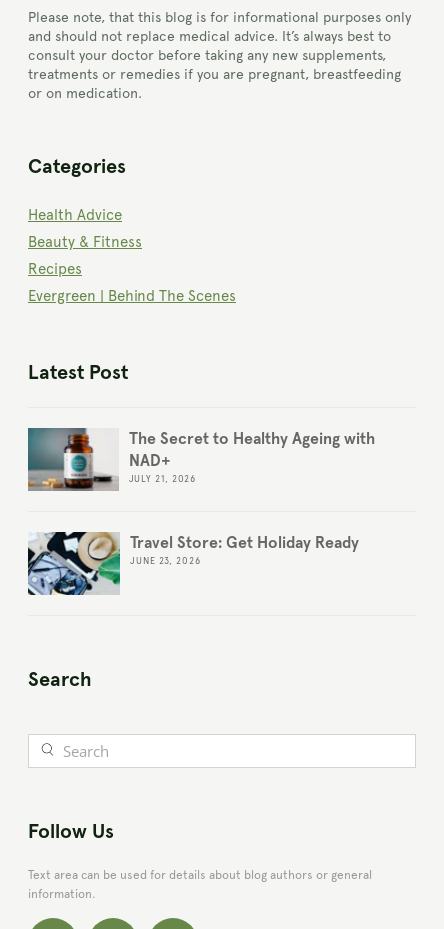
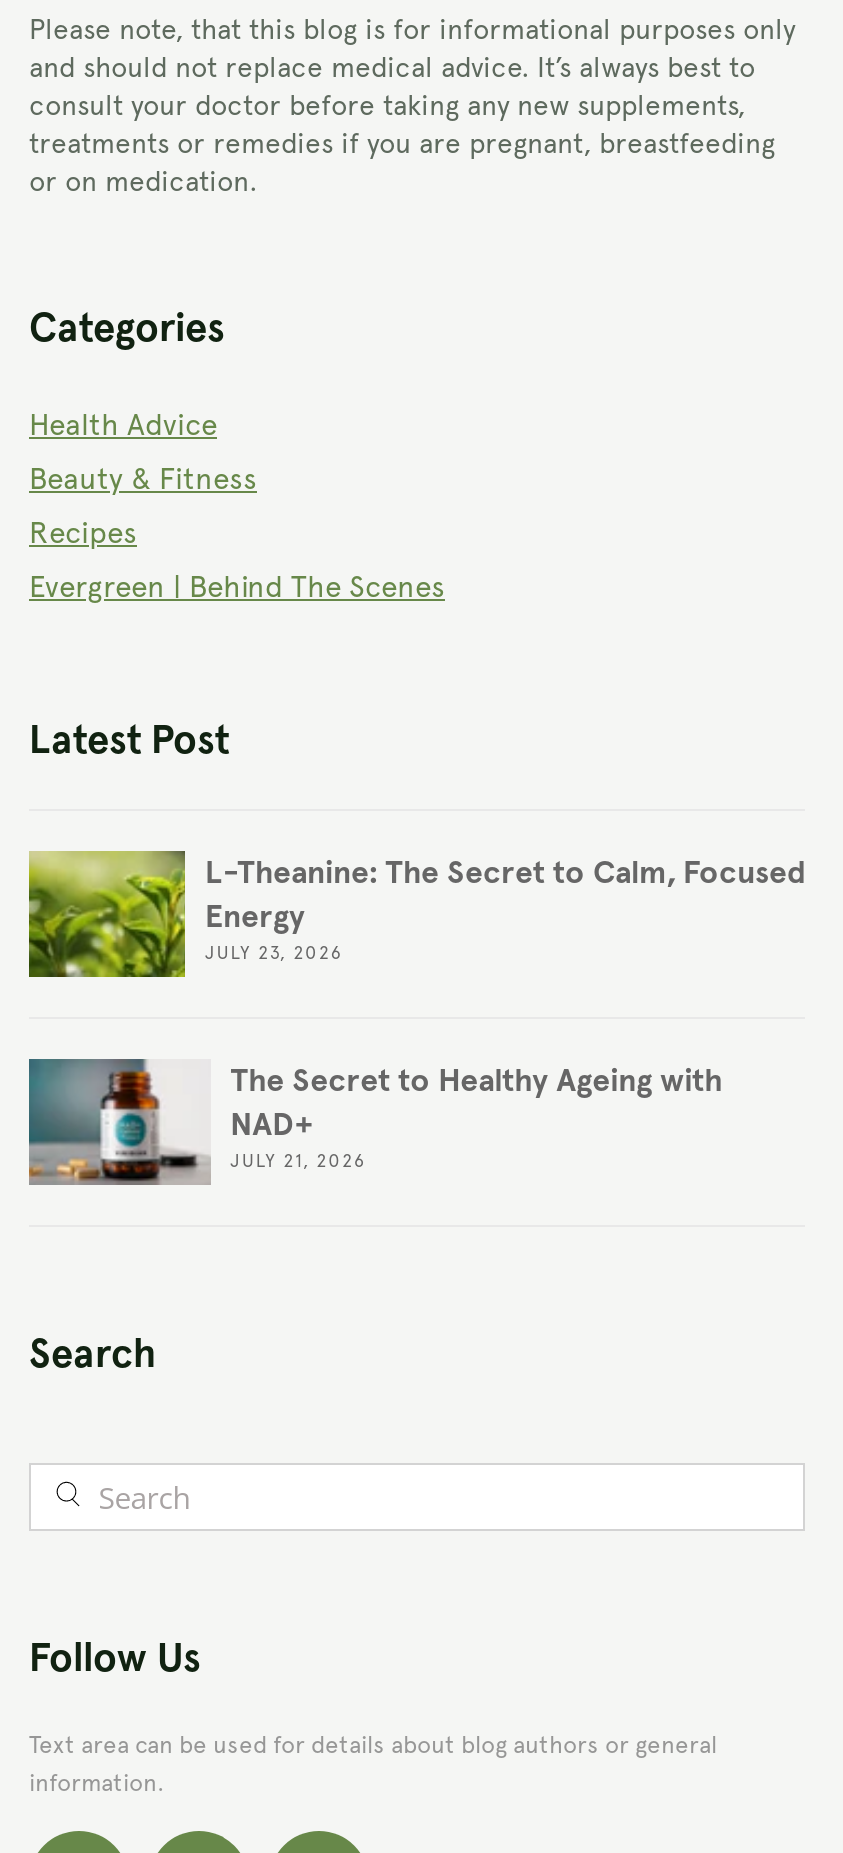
+ [image]
+ L-Theanine: The Secret to Calm, Focused
+ Energy
+ JULY 23, 2026

moved down: [image] | The Secret to Healthy Ageing with | NAD+ | JULY 21, 2026

- [image]
- Travel Store: Get Holiday Ready
- JUNE 23, 2026
